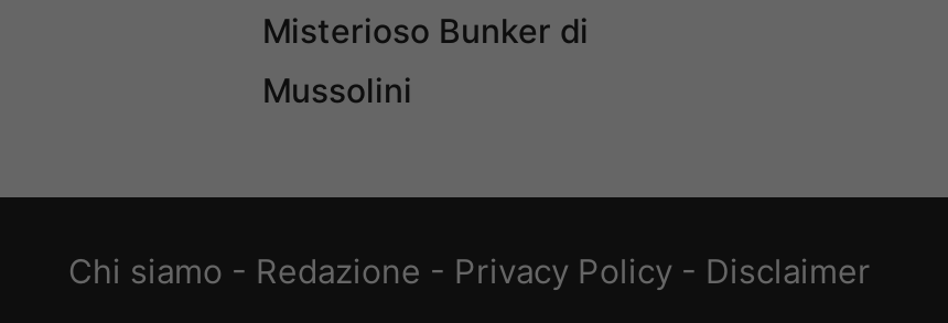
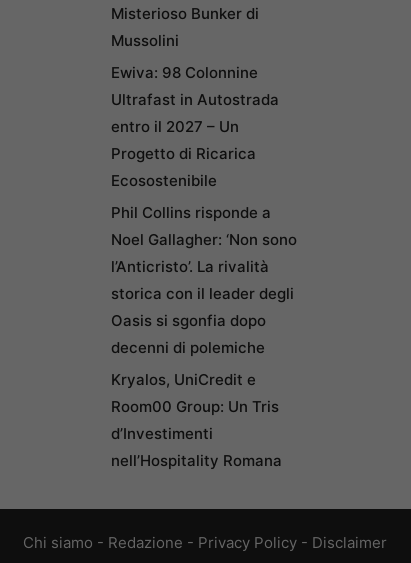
+ Ewiva: 98 Colonnine
+ Ultrafast in Autostrada
+ entro il 2027 – Un
+ Progetto di Ricarica
+ Ecosostenibile
+ Phil Collins risponde a
+ Noel Gallagher: ‘Non sono
+ l’Anticristo’. La rivalità
+ storica con il leader degli
+ Oasis si sgonfia dopo
+ decenni di polemiche
+ Kryalos, UniCredit e
+ Room00 Group: Un Tris
+ d’Investimenti
+ nell’Hospitality Romana
